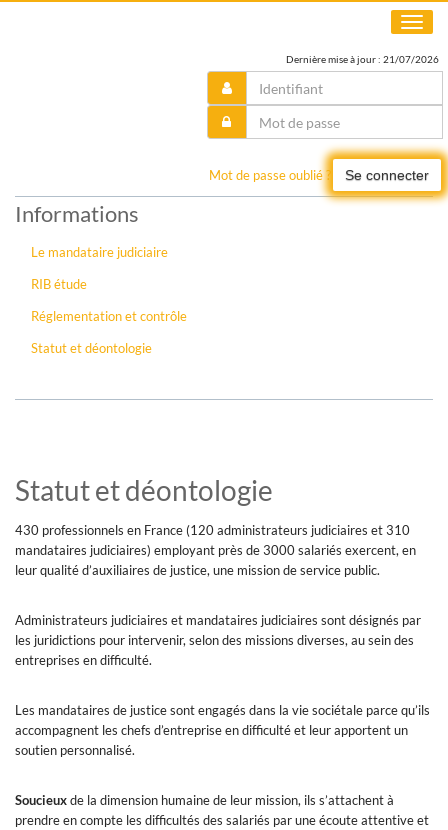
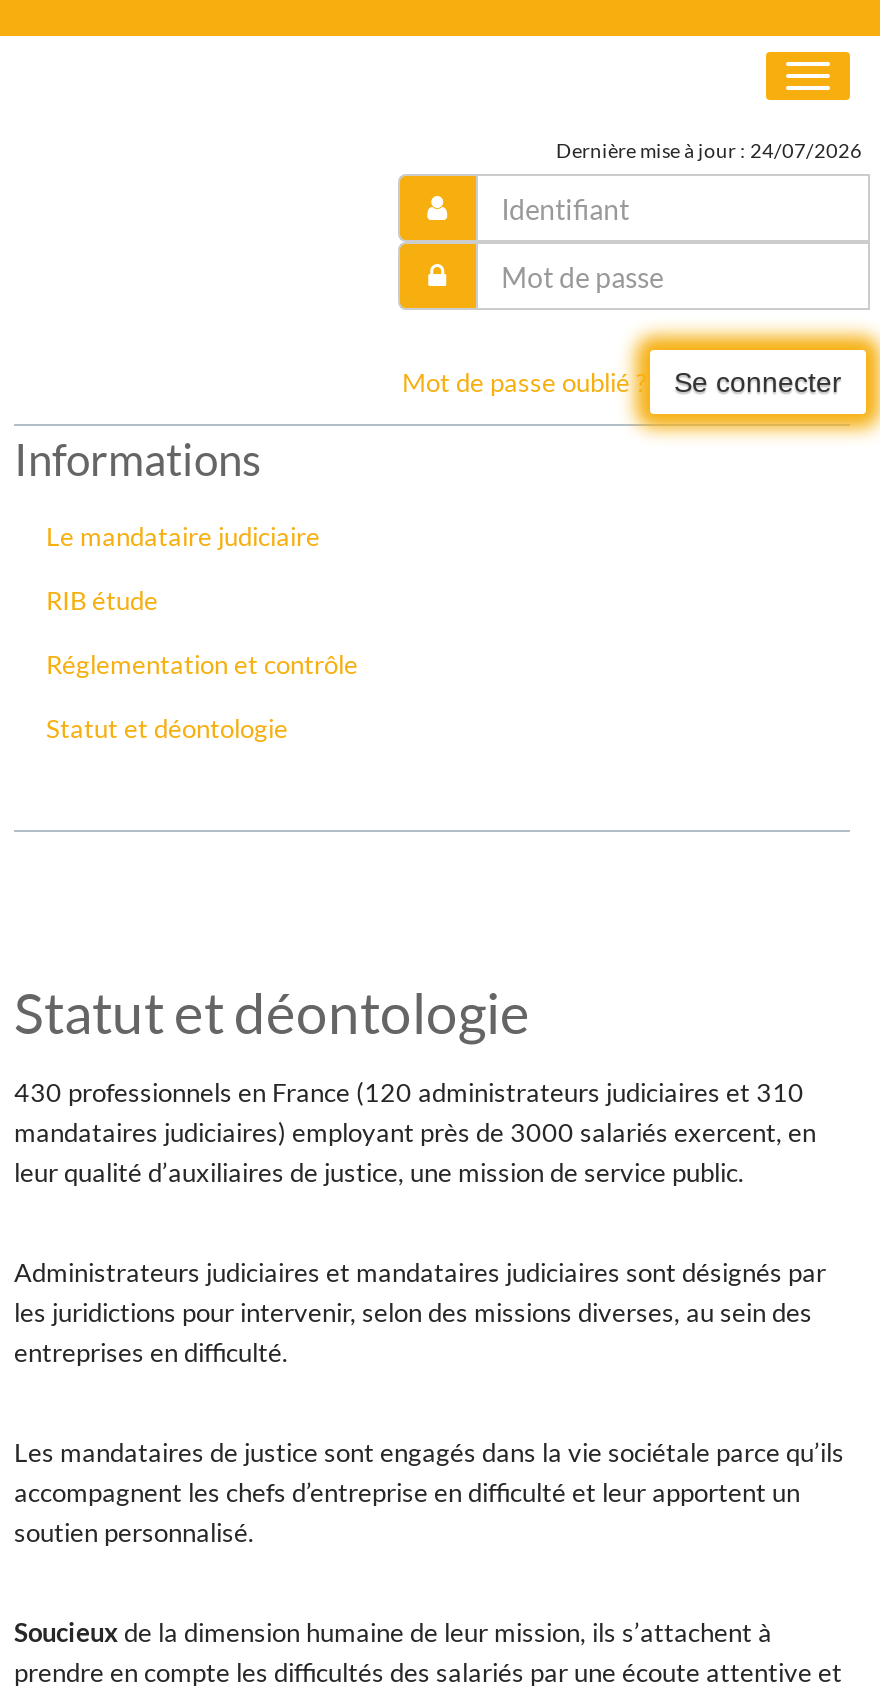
- Dernière mise à jour : 21/07/2026
+ Dernière mise à jour : 24/07/2026
